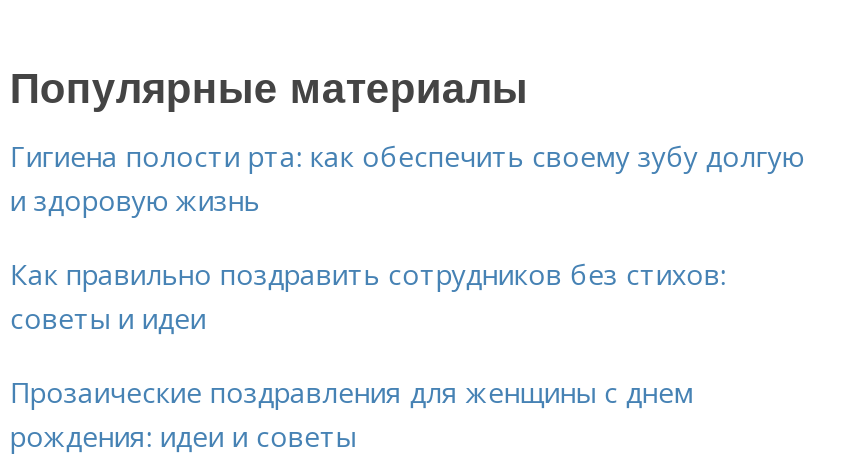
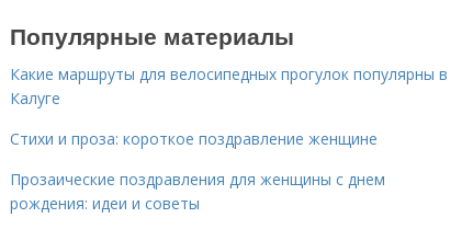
- Гигиена полости рта: как обеспечить своему зубу долгую
- и здоровую жизнь
+ Какие маршруты для велосипедных прогулок популярны в
+ Калуге

- Как правильно поздравить сотрудников без стихов:
- советы и идеи
+ Стихи и проза: короткое поздравление женщине
